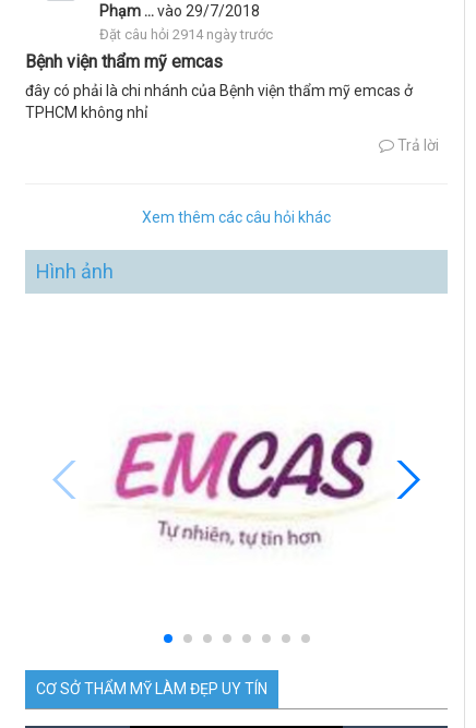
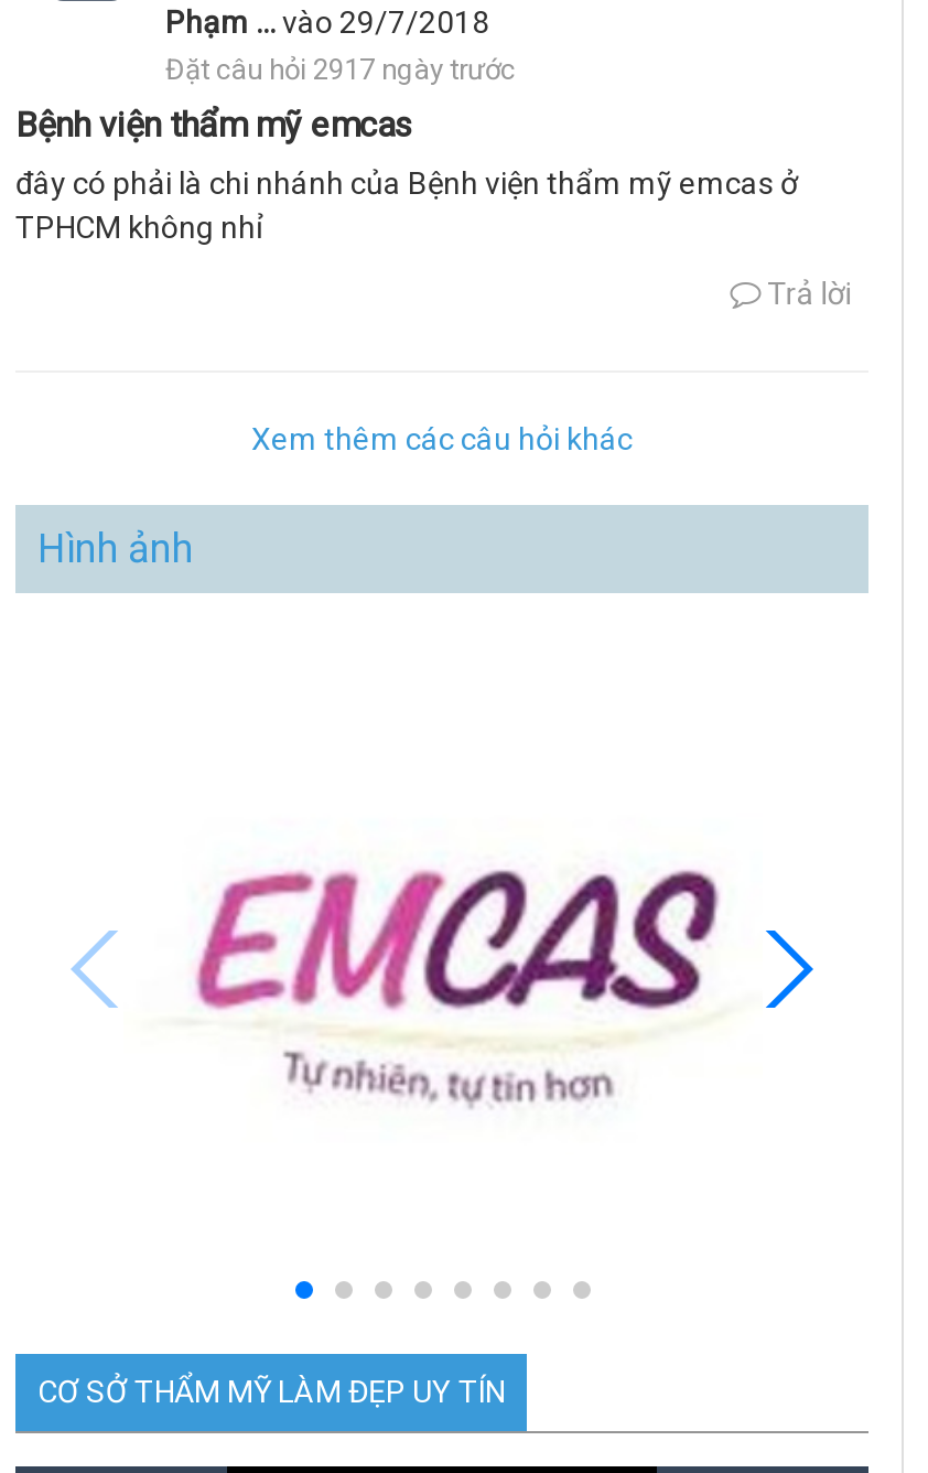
- Đặt câu hỏi 2914 ngày trước
+ Đặt câu hỏi 2917 ngày trước
